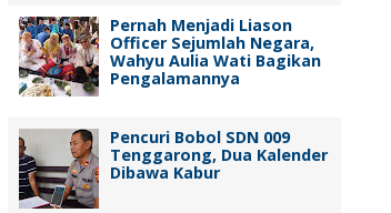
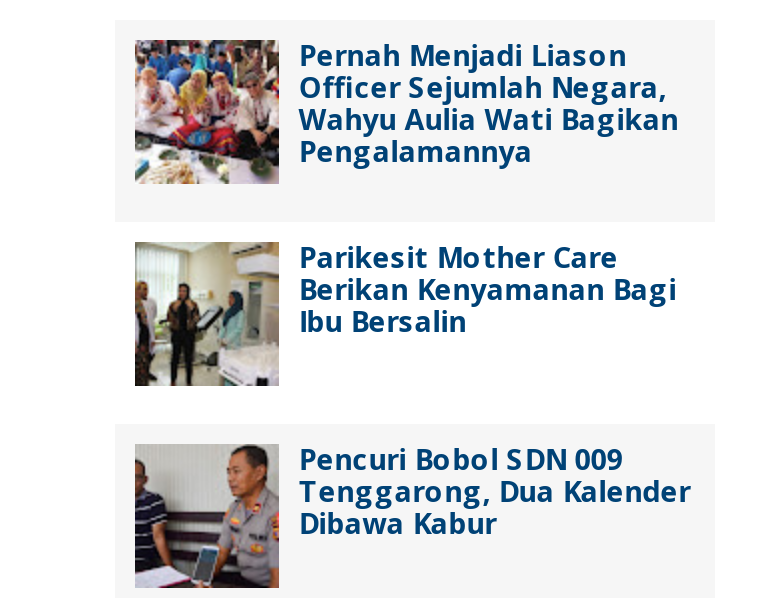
+ [image]
+ Parikesit Mother Care
+ Berikan Kenyamanan Bagi
+ Ibu Bersalin
